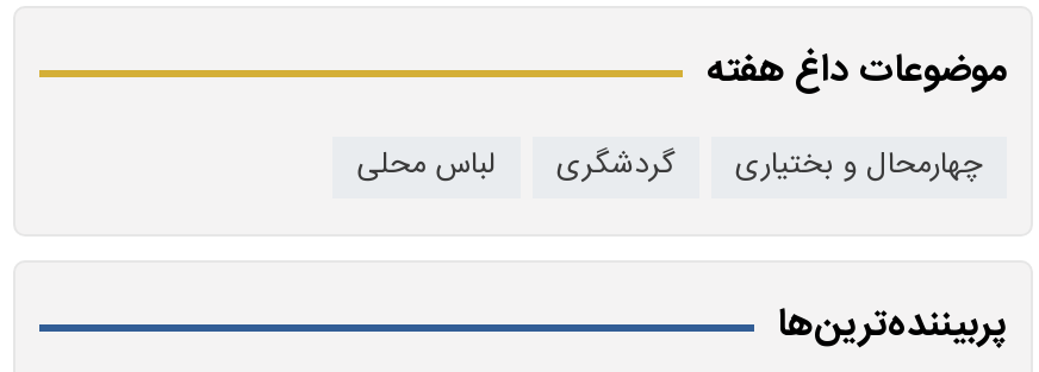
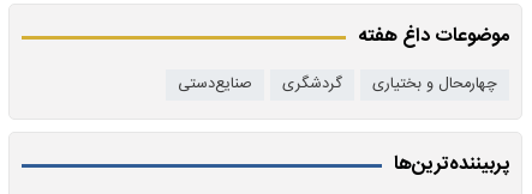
- لباس محلی
+ صنایع‌دستی
